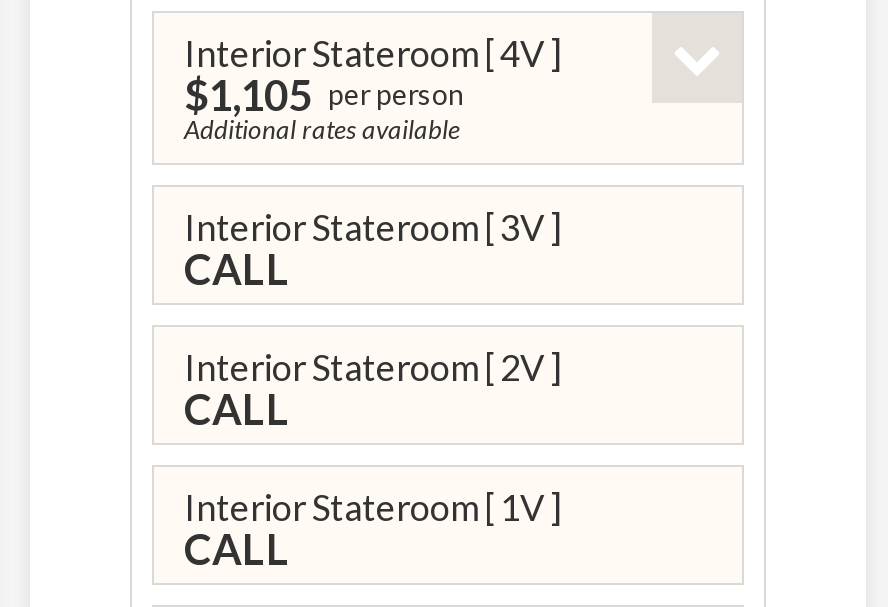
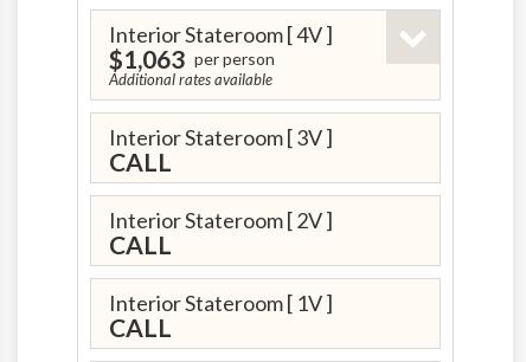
- $1,105 per person
+ $1,063 per person
